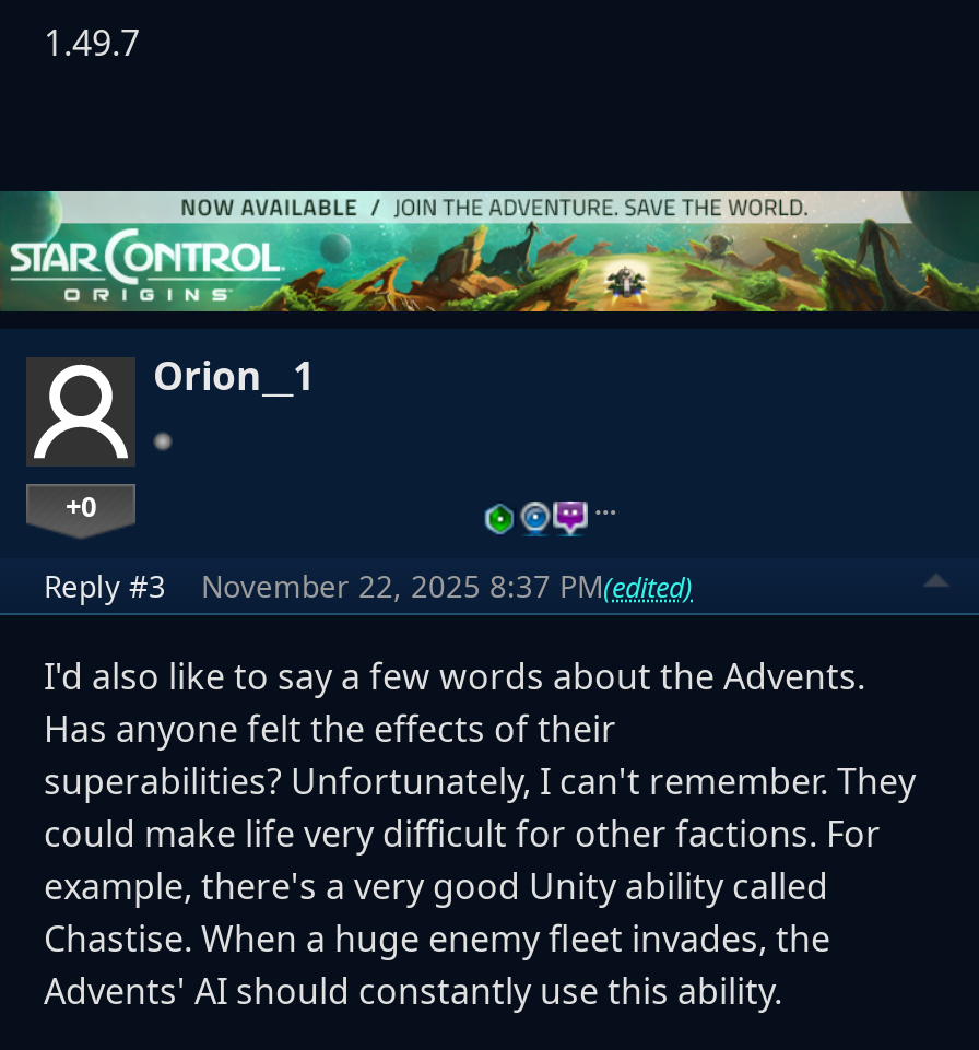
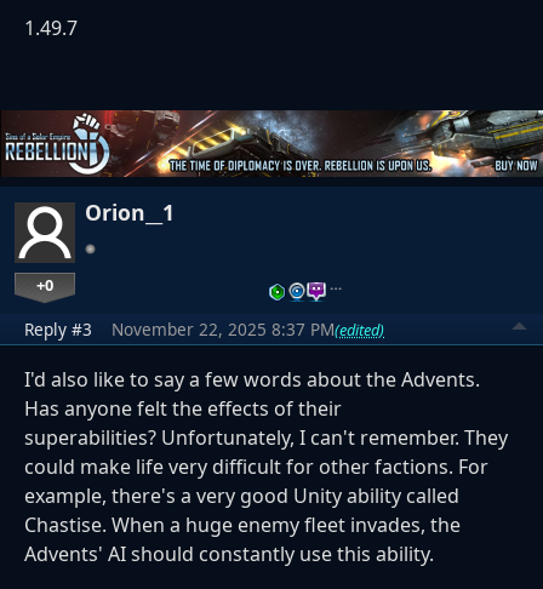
- [image]
+ [image]
